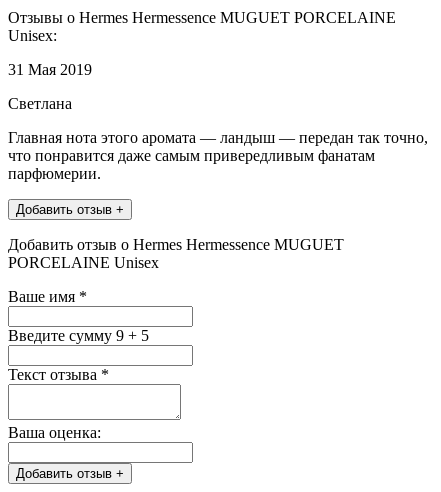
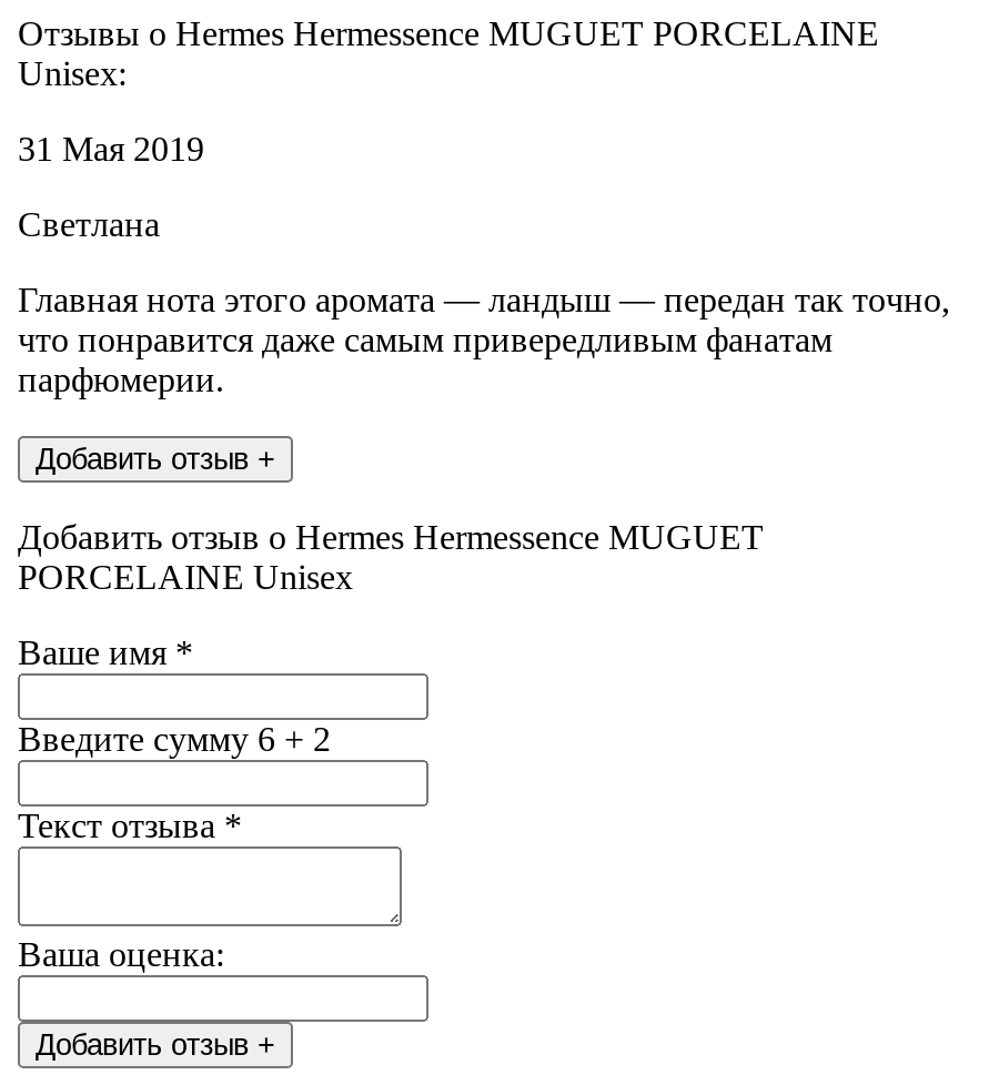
- Введите сумму 9 + 5
+ Введите сумму 6 + 2
